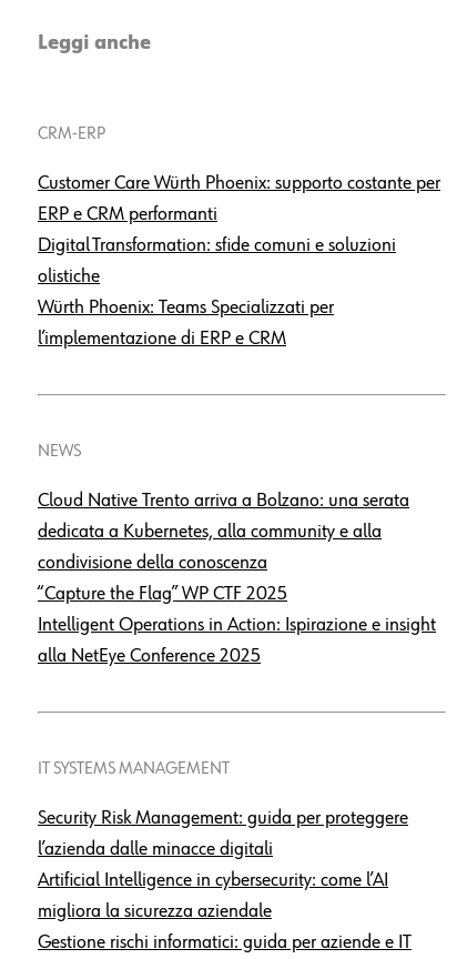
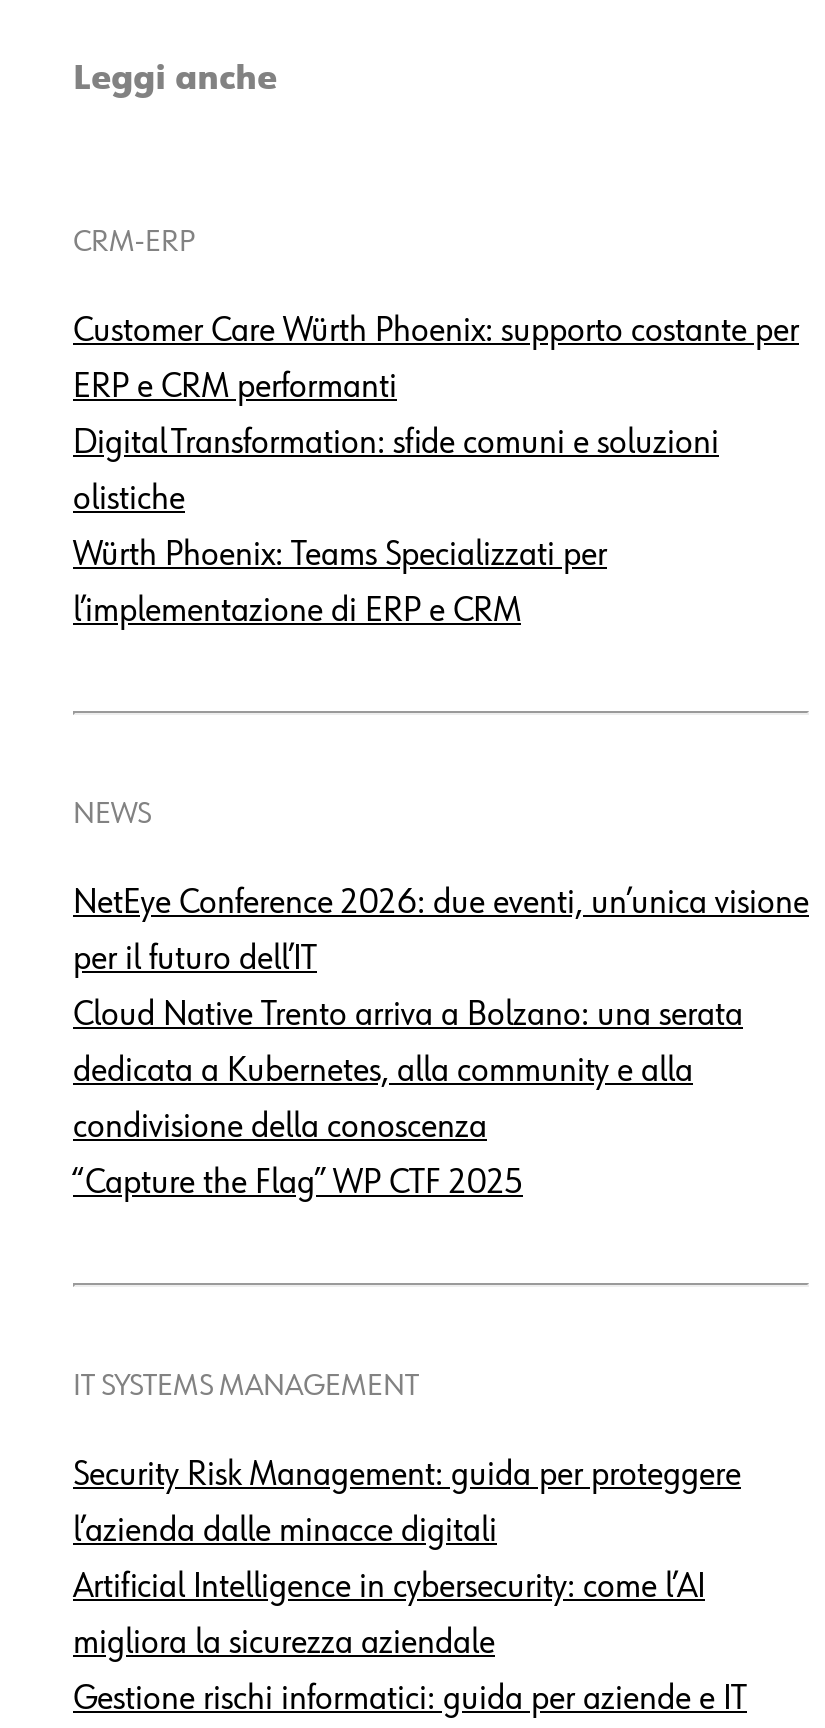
+ NetEye Conference 2026: due eventi, un’unica visione
+ per il futuro dell’IT

moved down: Cloud Native Trento arriva a Bolzano: una serata | dedicata a Kubernetes, alla community e alla | condivisione della conoscenza | “Capture the Flag” WP CTF 2025

- Intelligent Operations in Action: Ispirazione e insight
- alla NetEye Conference 2025
